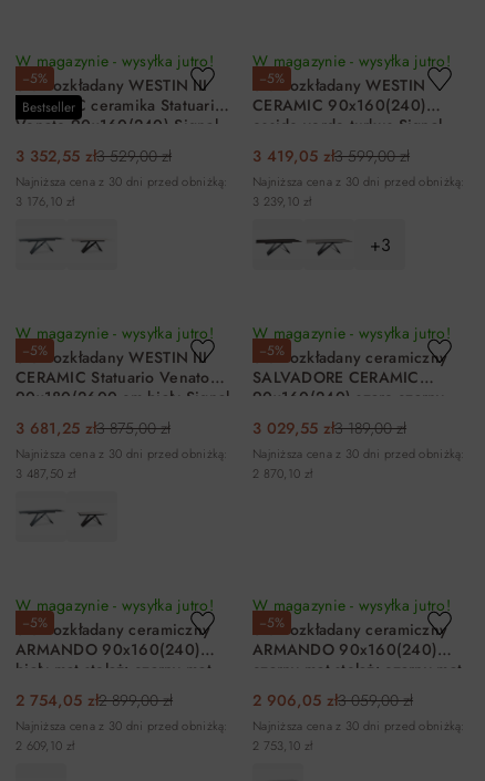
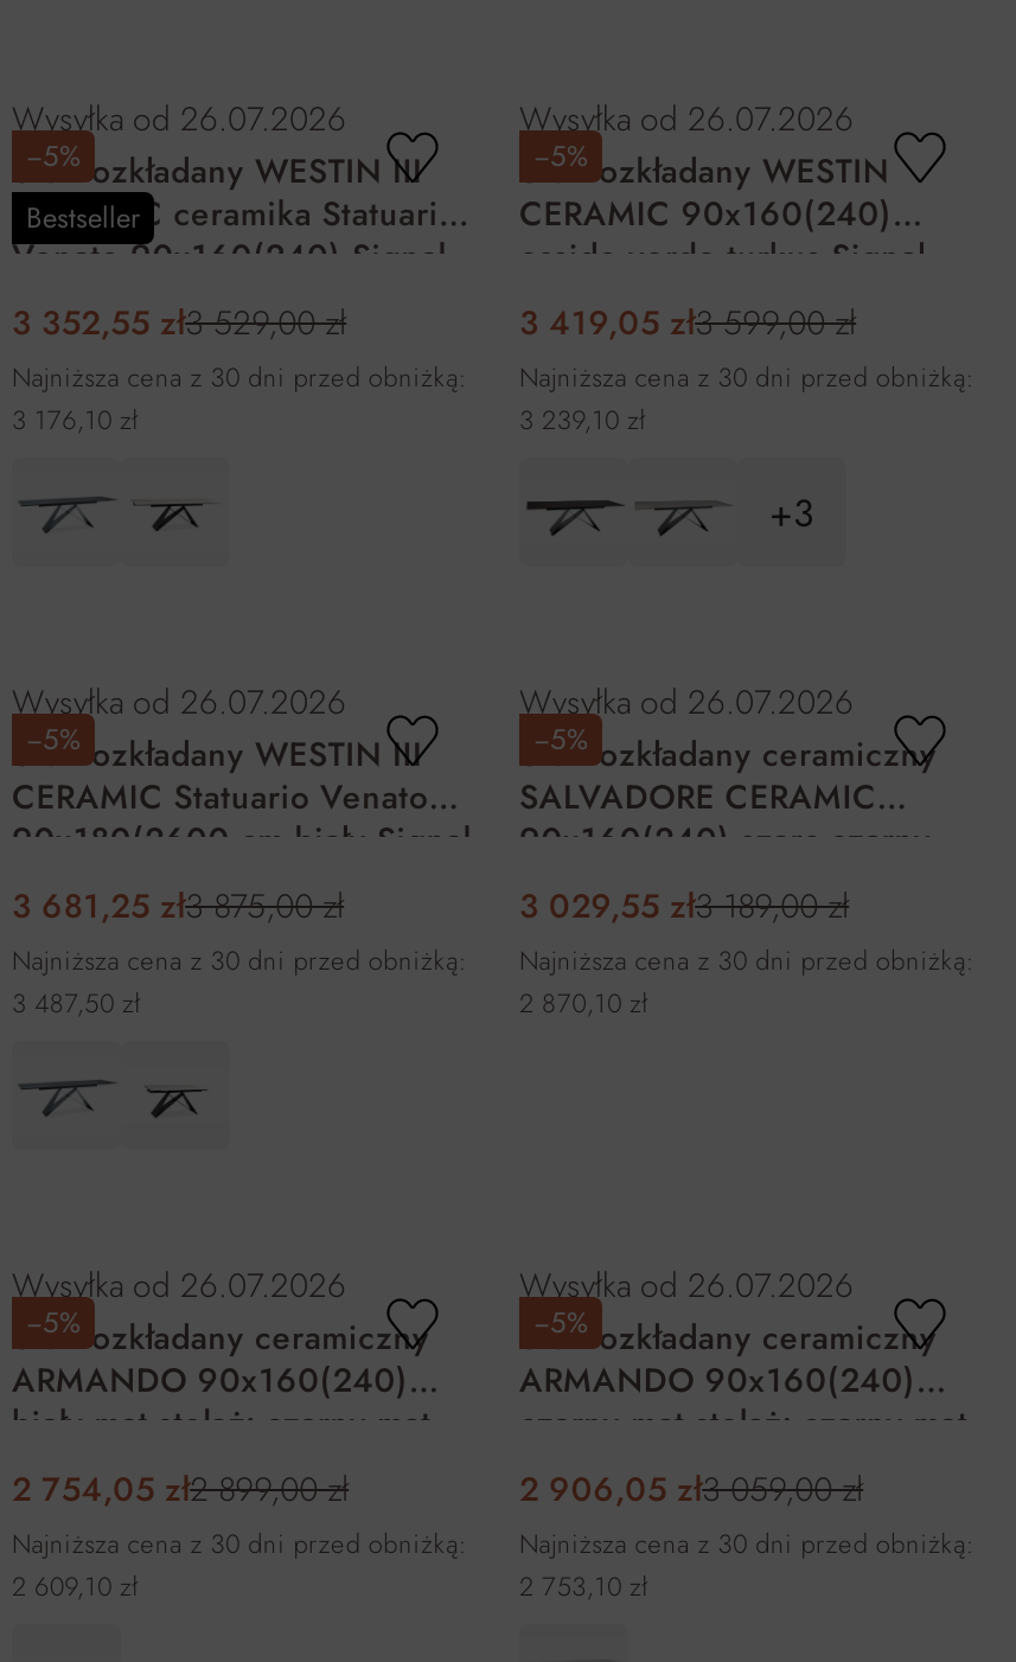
- W magazynie - wysyłka jutro!
+ Wysyłka od 26.07.2026

- W magazynie - wysyłka jutro!
+ Wysyłka od 26.07.2026

- W magazynie - wysyłka jutro!
+ Wysyłka od 26.07.2026

- W magazynie - wysyłka jutro!
+ Wysyłka od 26.07.2026

- W magazynie - wysyłka jutro!
+ Wysyłka od 26.07.2026

- W magazynie - wysyłka jutro!
+ Wysyłka od 26.07.2026
